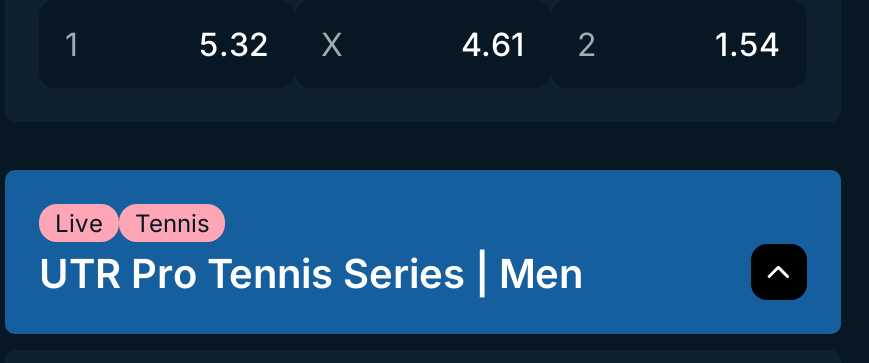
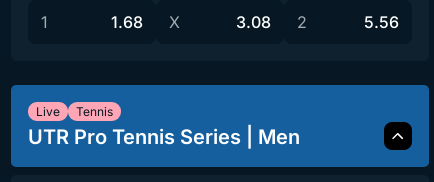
- 5.32 X
+ 1.68 X

- 4.61 2
+ 3.08 2

- 1.54
+ 5.56
